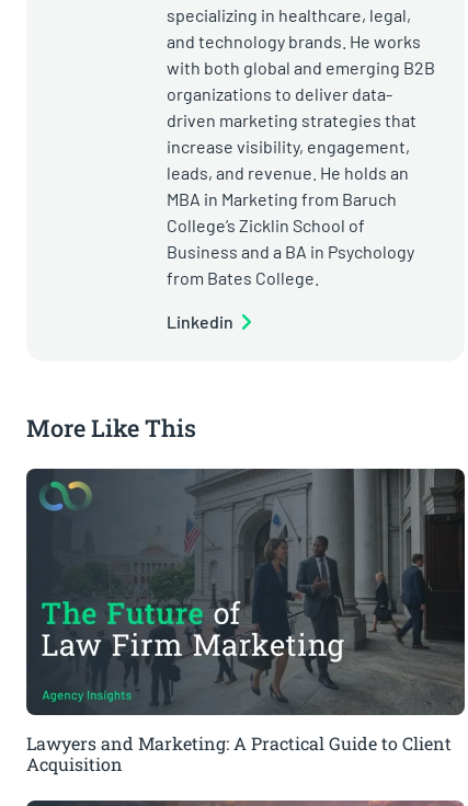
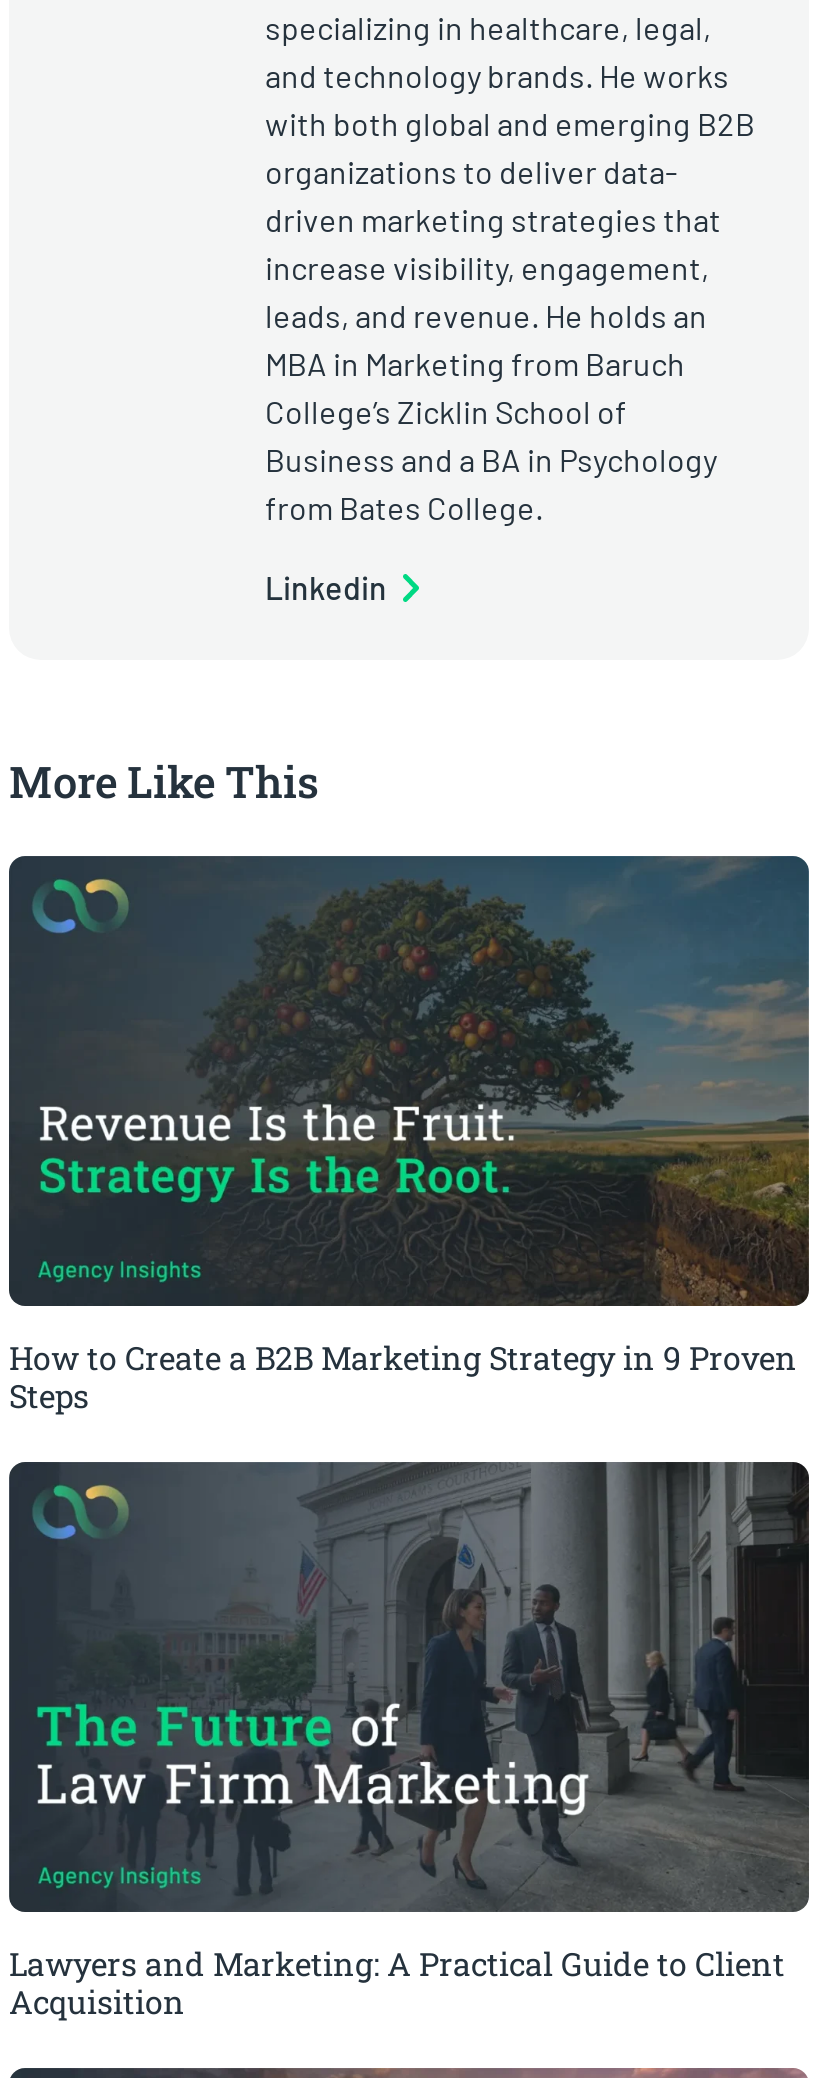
+ [image]
+ How to Create a B2B Marketing Strategy in 9 Proven
+ Steps
